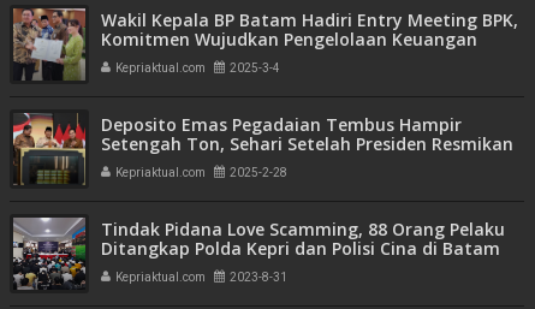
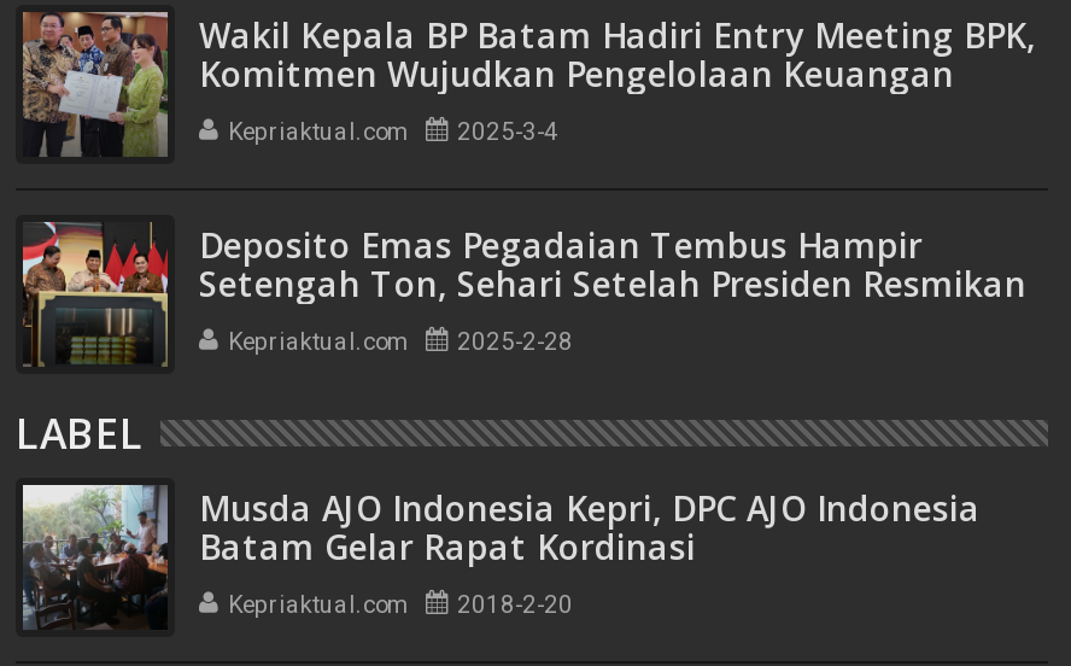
- [image]
- Tindak Pidana Love Scamming, 88 Orang Pelaku
- Ditangkap Polda Kepri dan Polisi Cina di Batam
+ [image]
+ LABEL
+ Musda AJO Indonesia Kepri, DPC AJO Indonesia
+ Batam Gelar Rapat Kordinasi

- Kepriaktual.com 2023-8-31
+ Kepriaktual.com 2018-2-20
